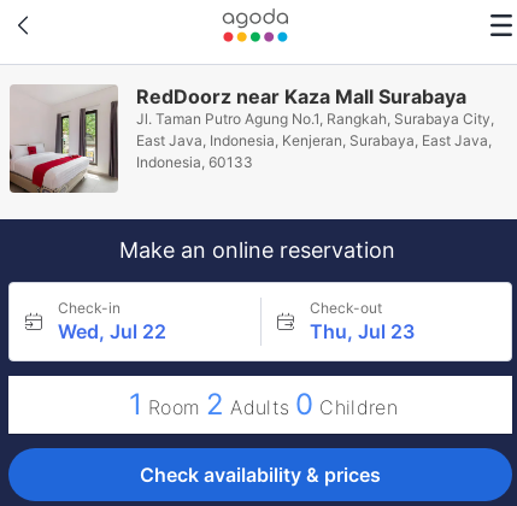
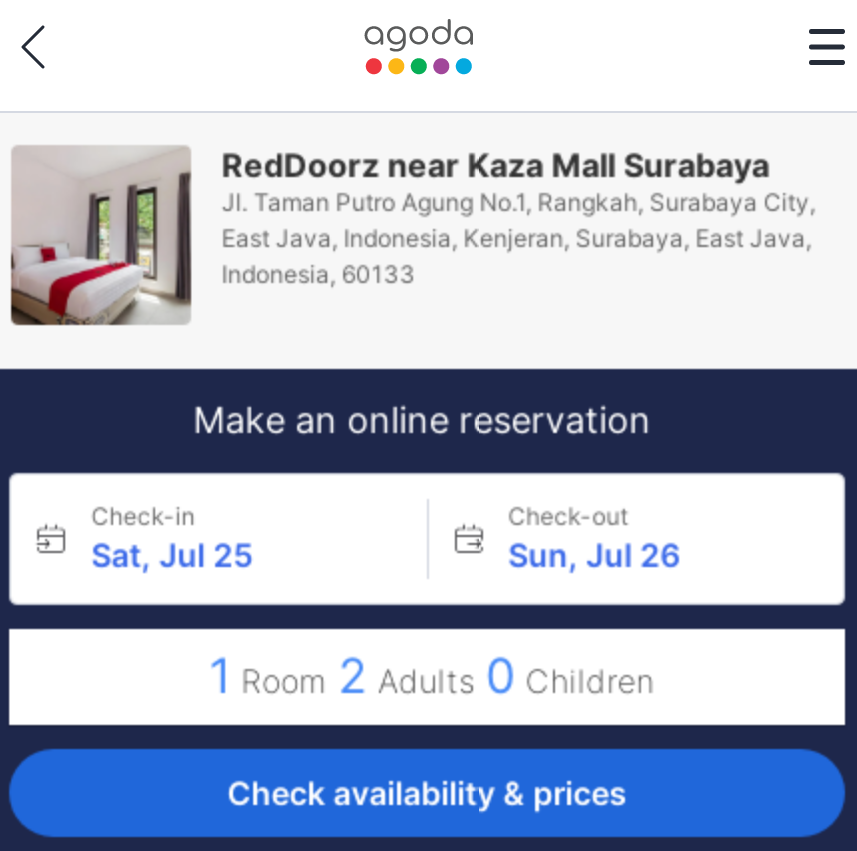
- Wed, Jul 22
+ Sat, Jul 25

- Thu, Jul 23
+ Sun, Jul 26
